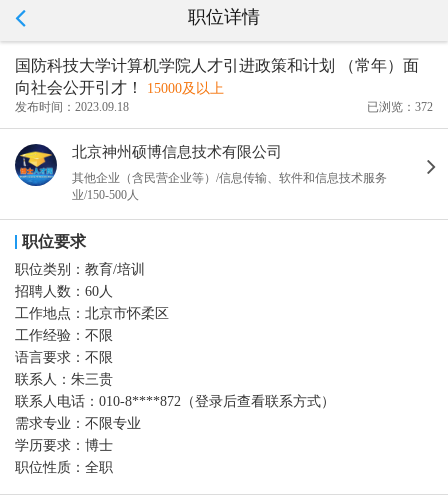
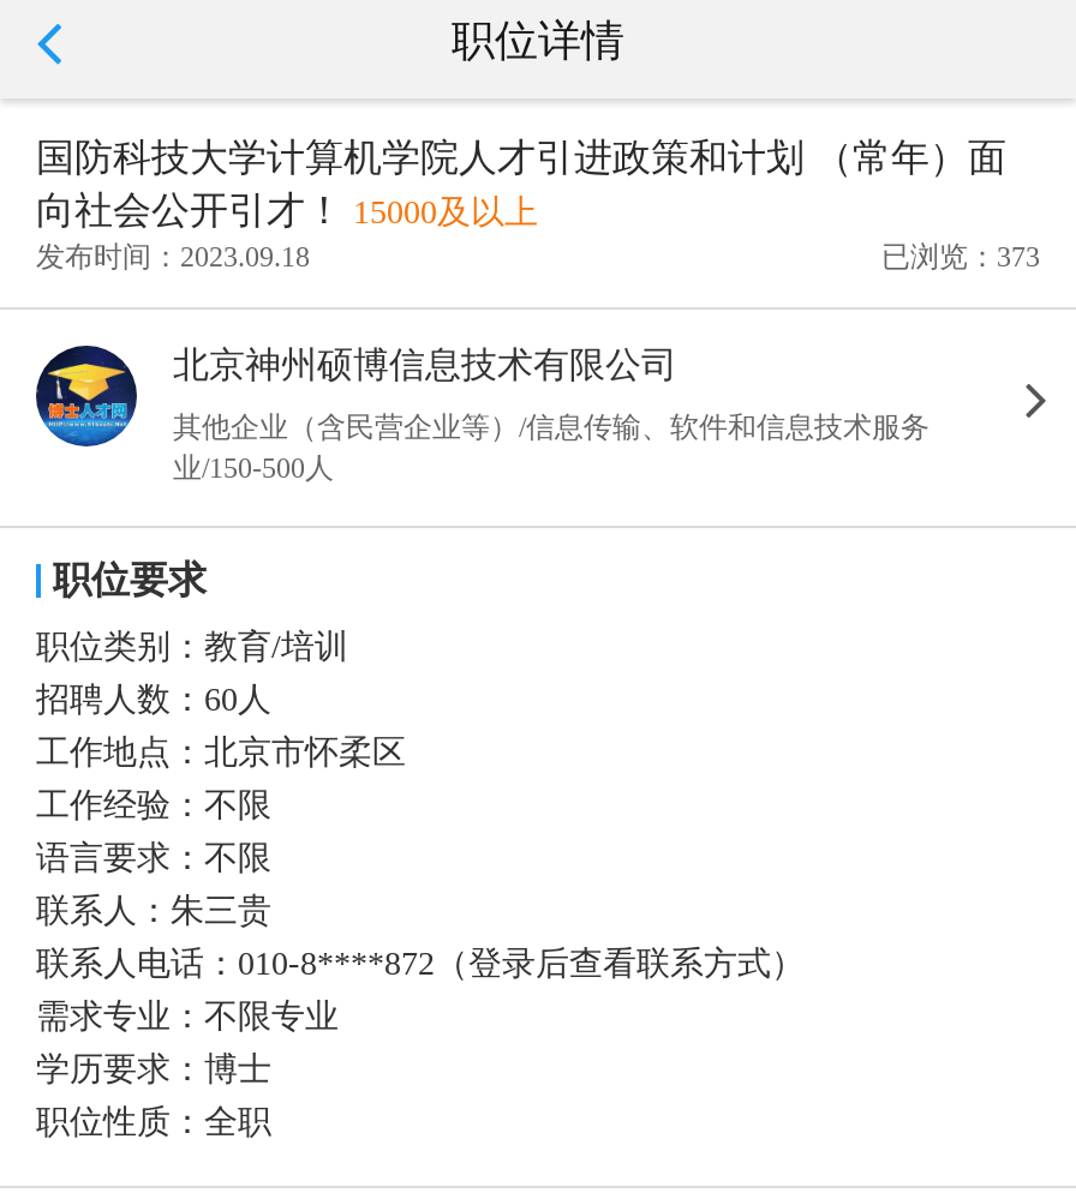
- 已浏览：372
+ 已浏览：373
